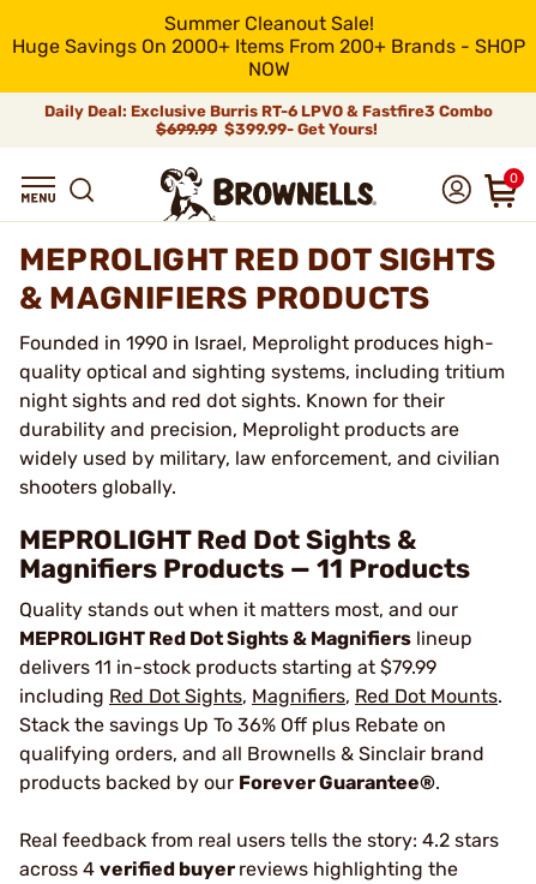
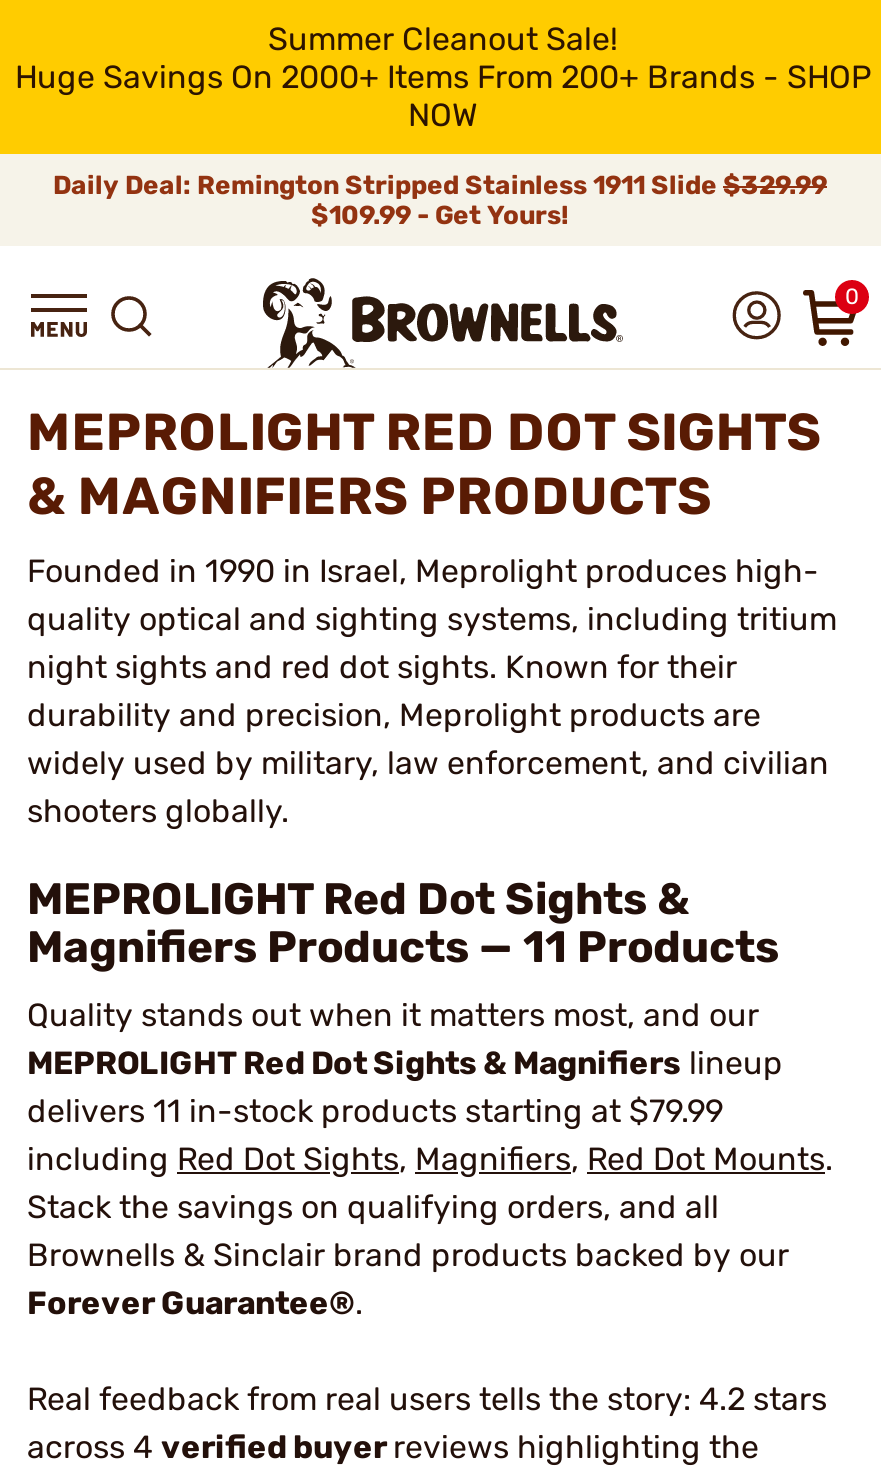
- Daily Deal: Exclusive Burris RT-6 LPVO & Fastfire3 Combo
- $699.99 $399.99- Get Yours!
+ Daily Deal: Remington Stripped Stainless 1911 Slide $329.99
+ $109.99 - Get Yours!

- Stack the savings Up To 36% Off plus Rebate on
- qualifying orders, and all Brownells & Sinclair brand
- products backed by our Forever Guarantee®.
+ Stack the savings on qualifying orders, and all
+ Brownells & Sinclair brand products backed by our
+ Forever Guarantee®.
